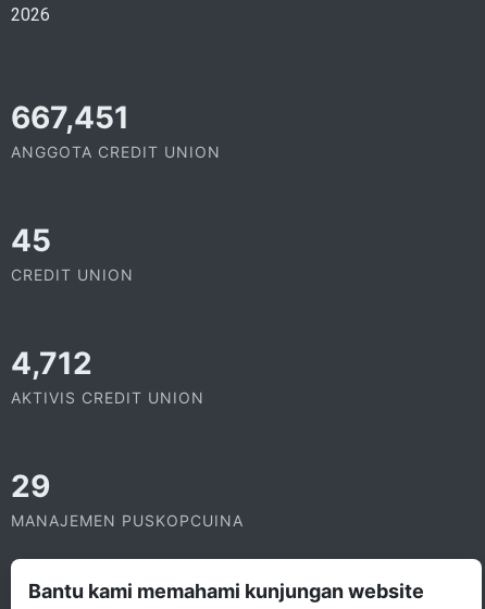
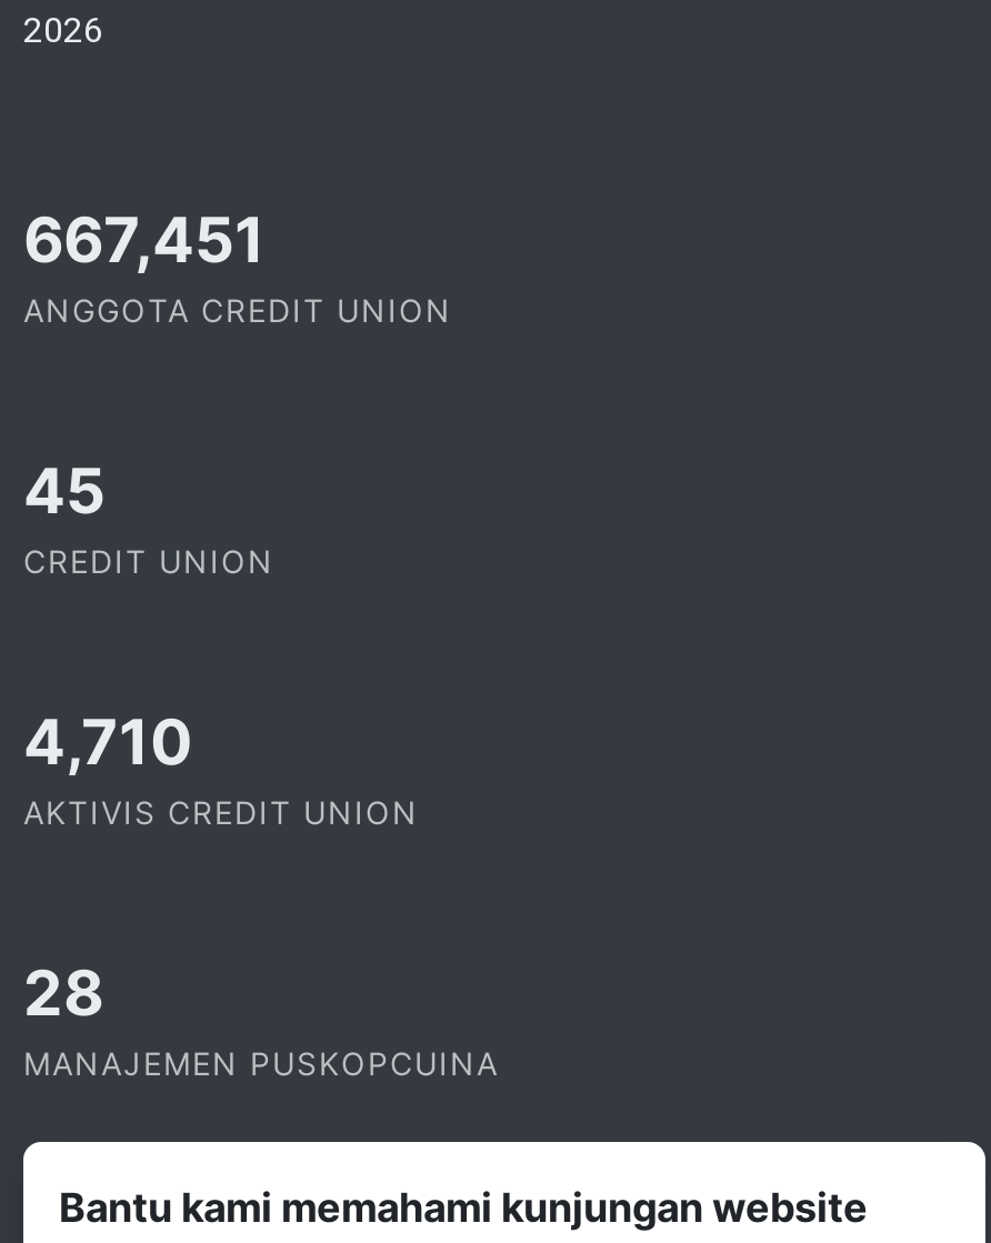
- 4,712
+ 4,710

- 29
+ 28
